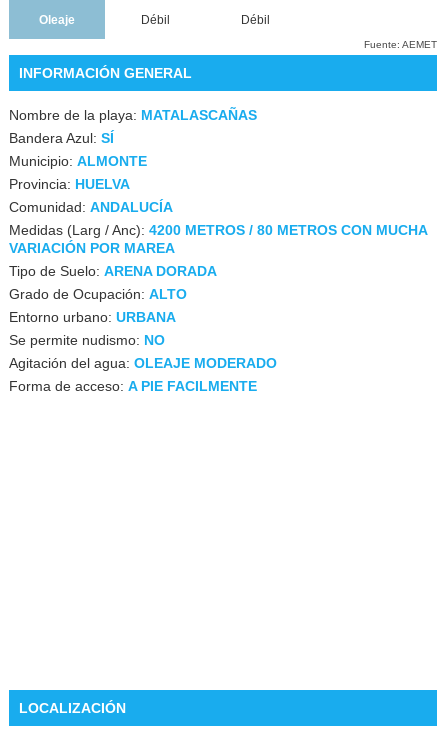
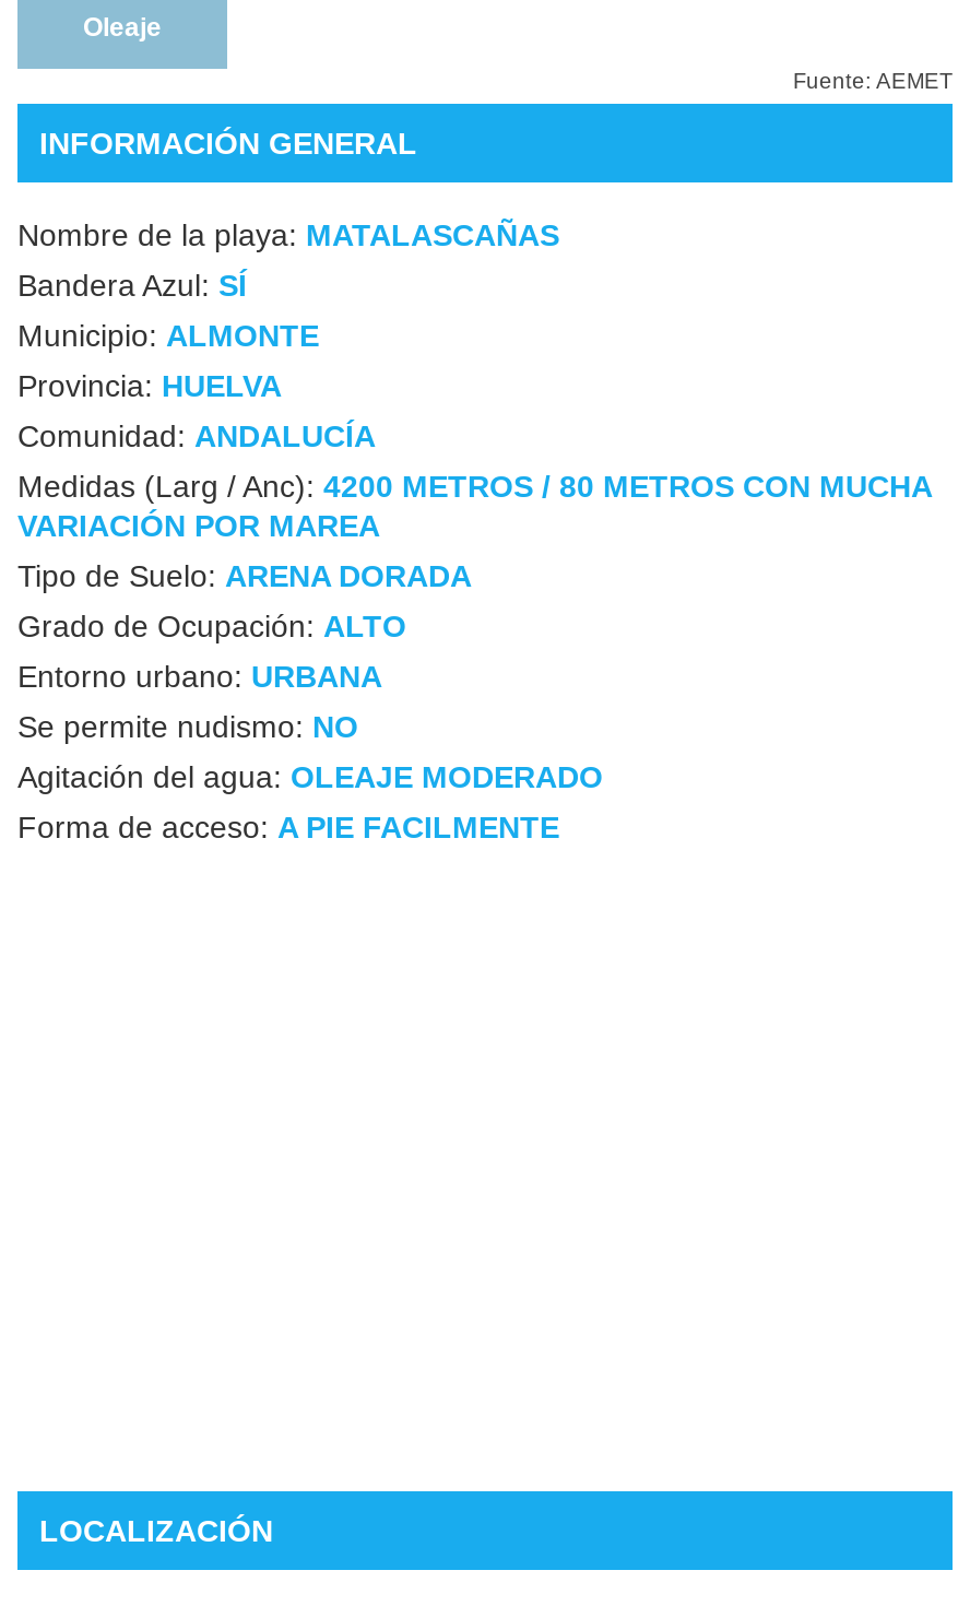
- Débil
- Débil
